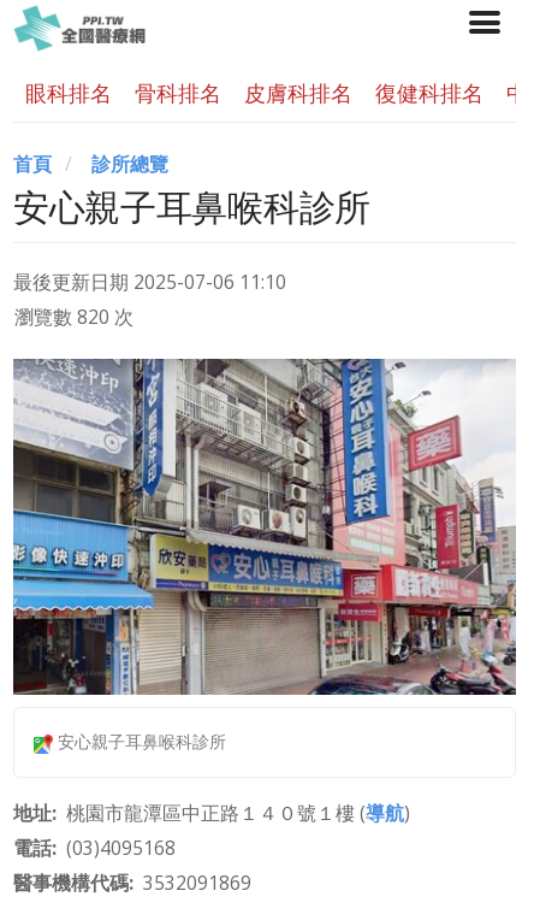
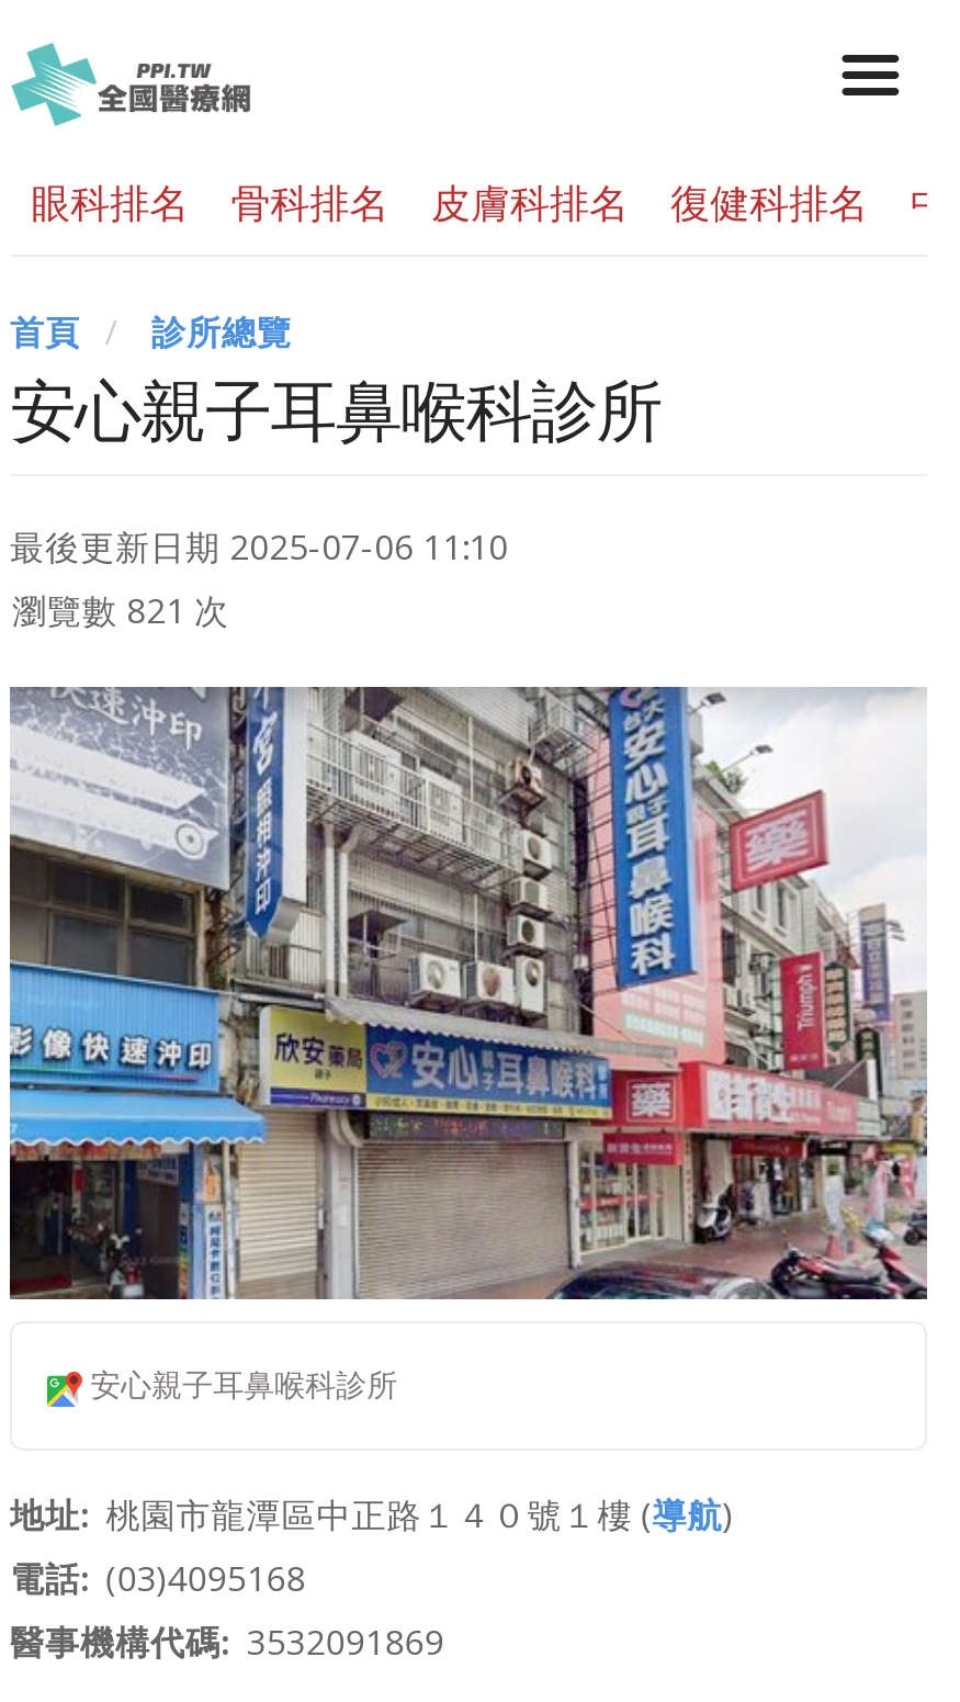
- 瀏覽數 820 次
+ 瀏覽數 821 次
